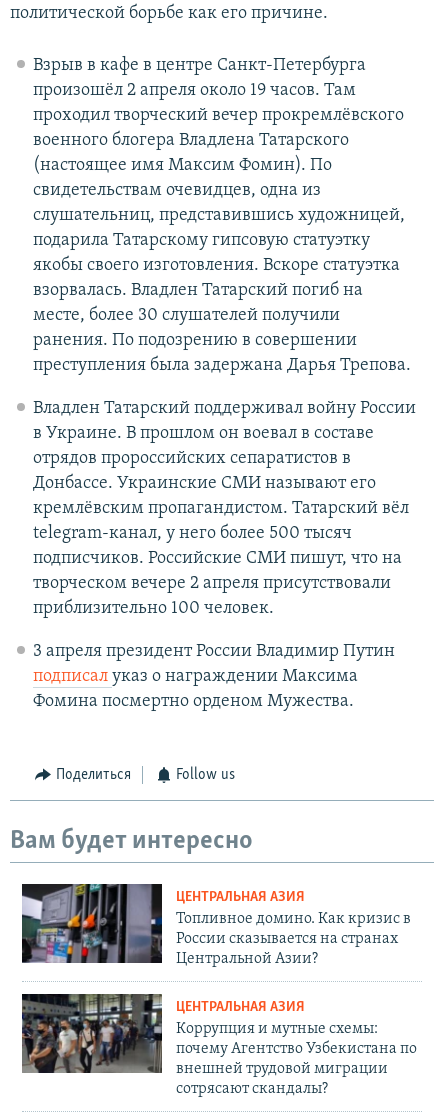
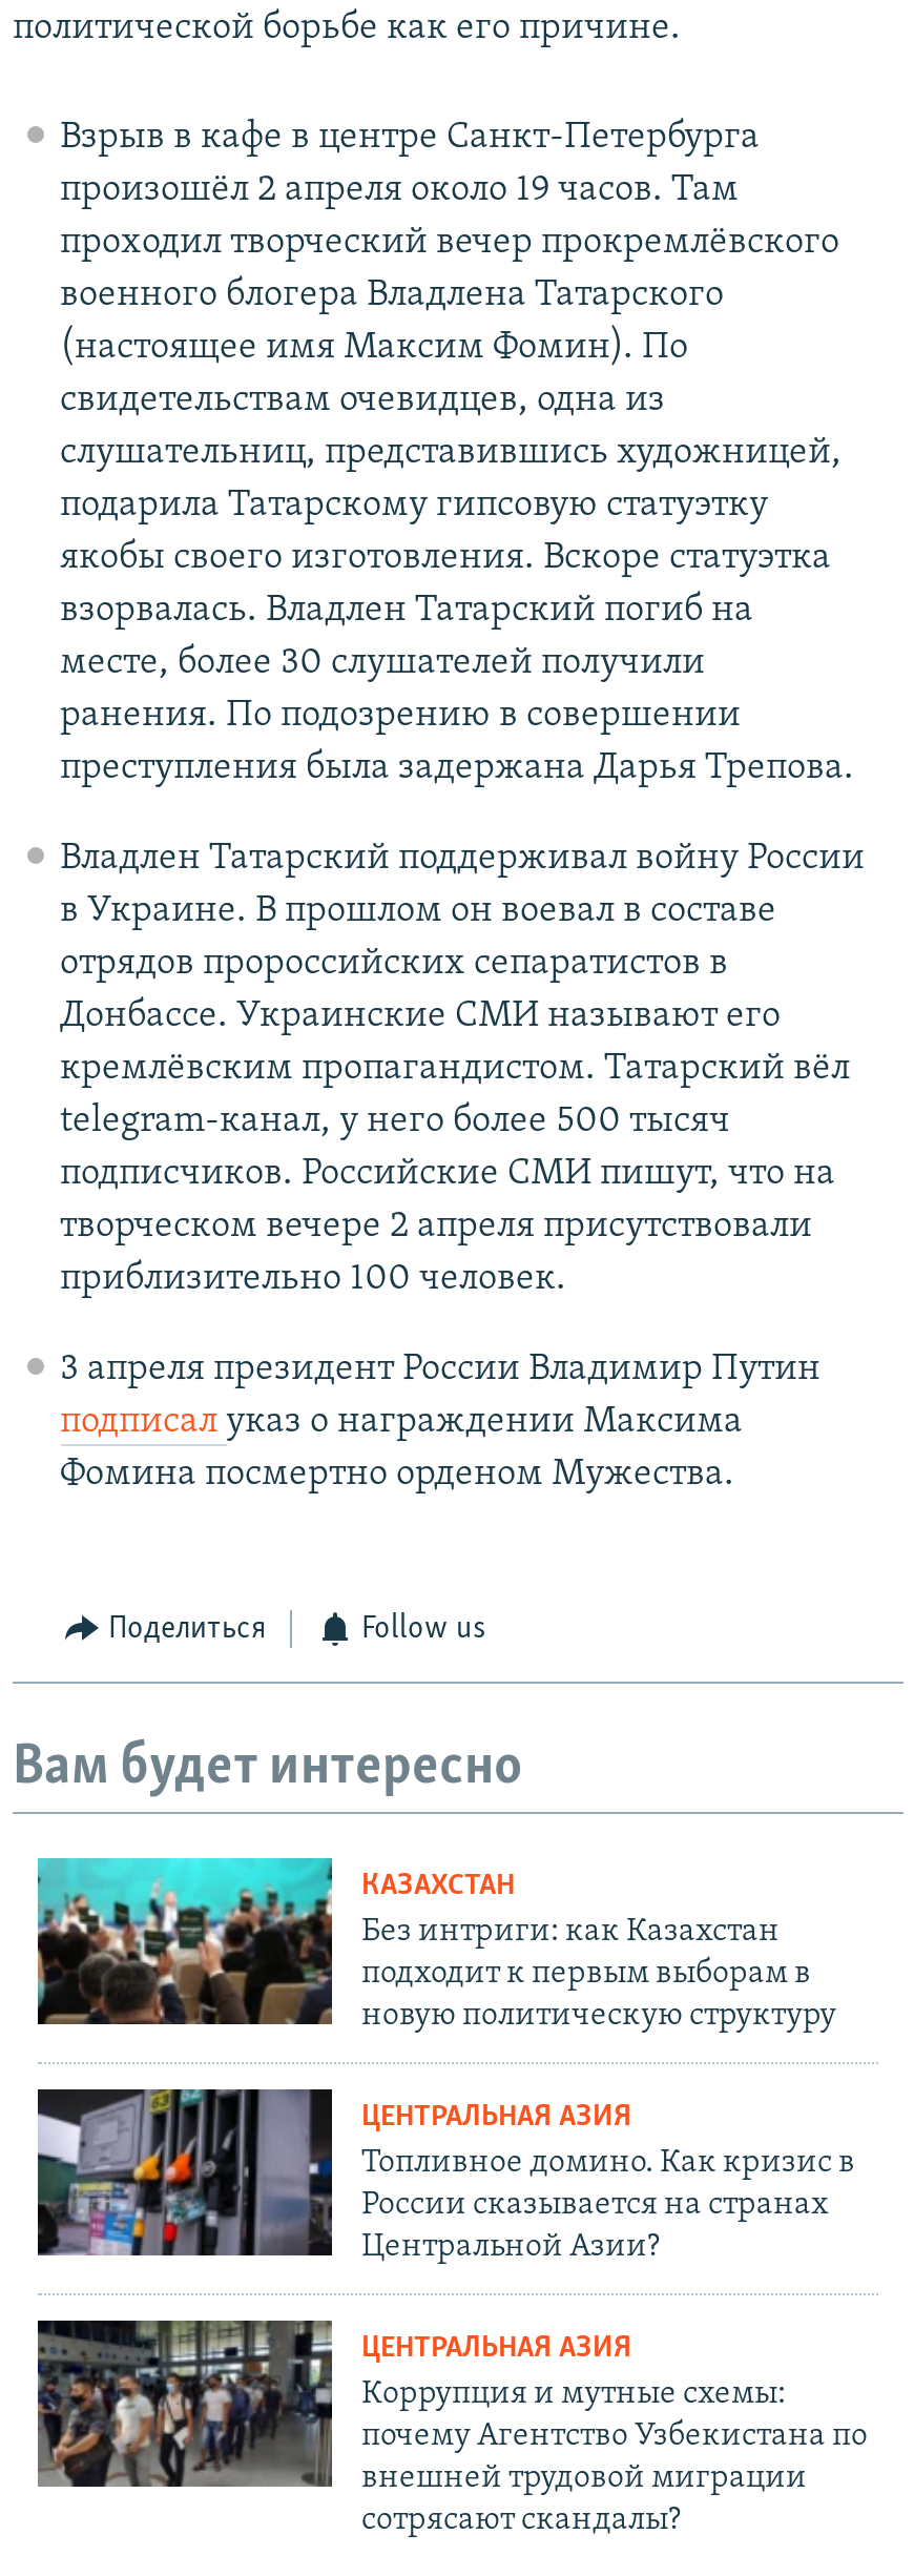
+ [image]
+ КАЗАХСТАН
+ Без интриги: как Казахстан
+ подходит к первым выборам в
+ новую политическую структуру
